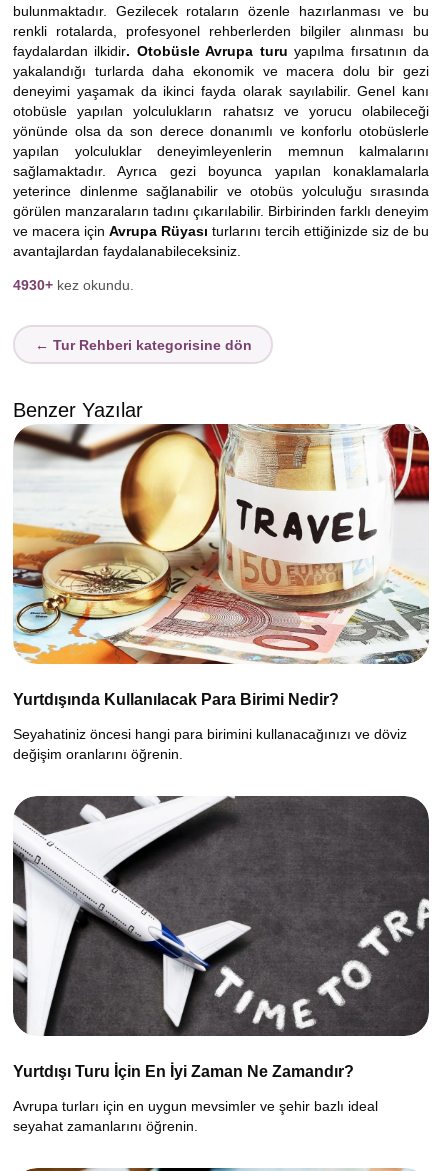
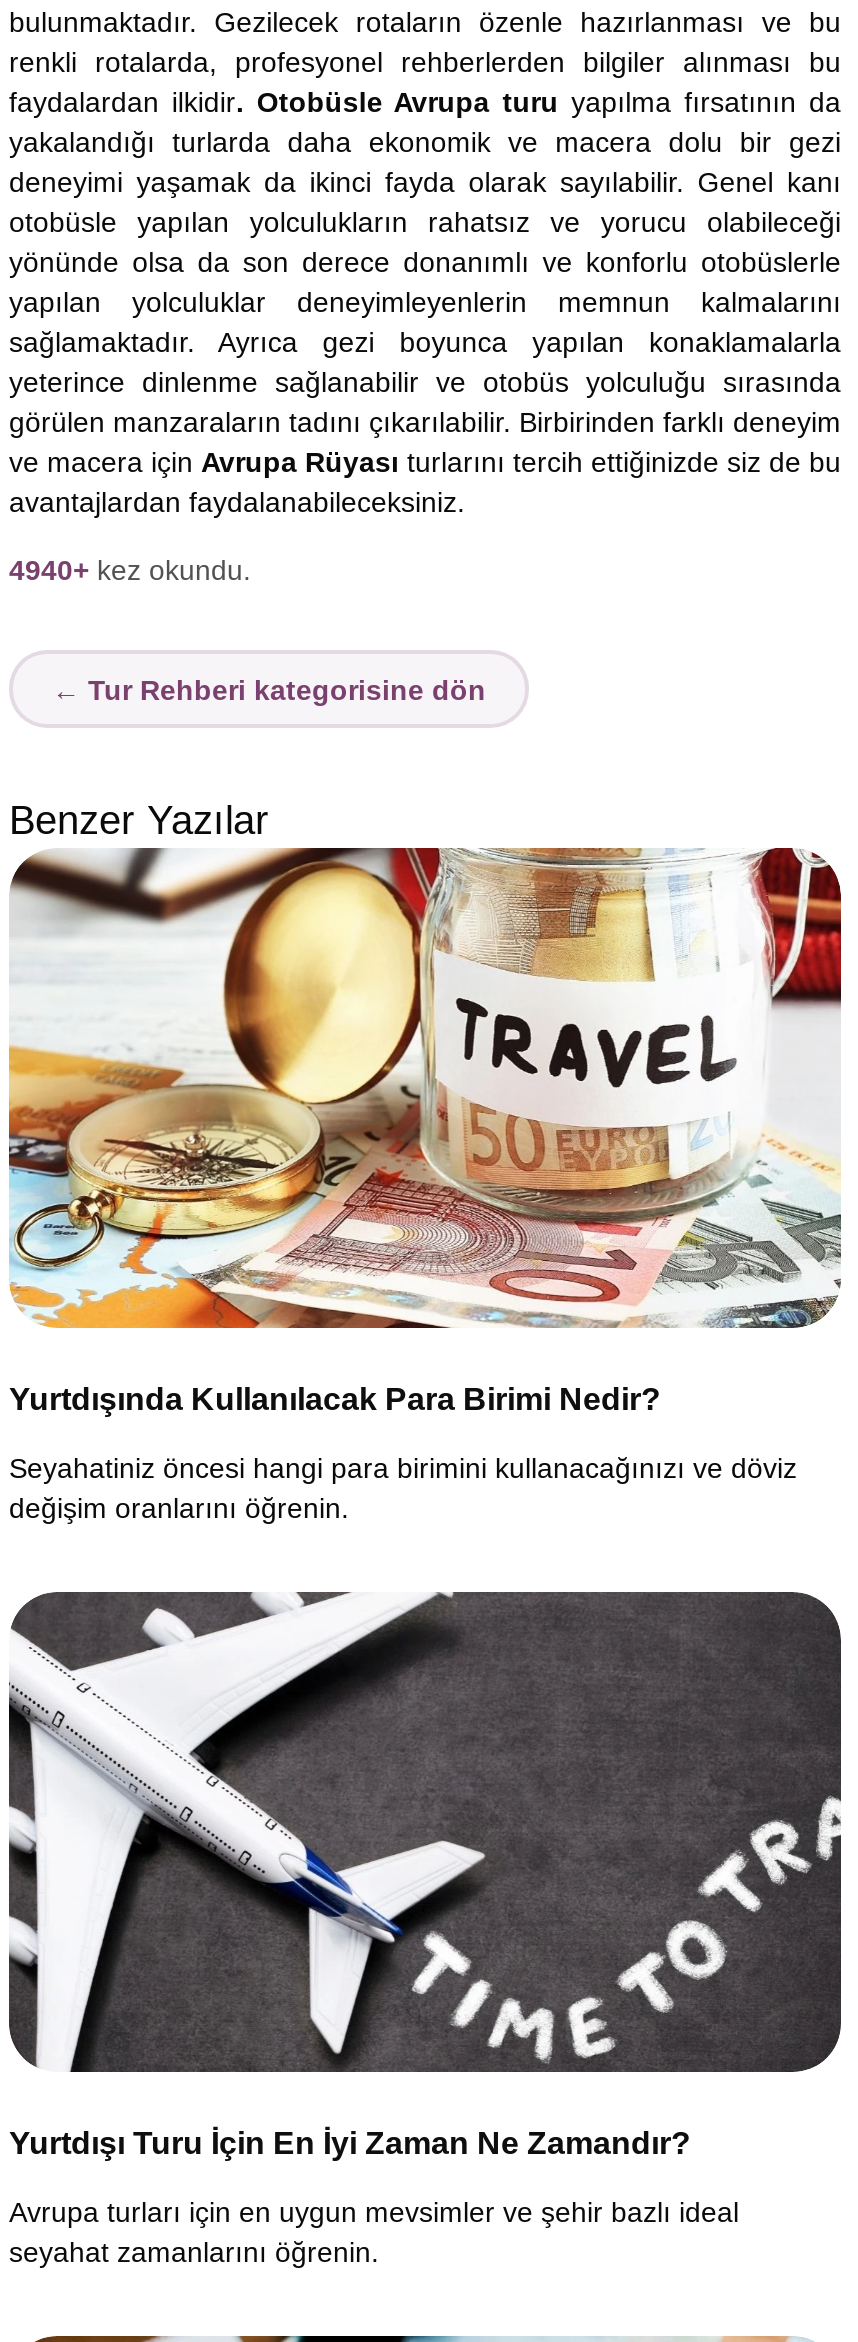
- 4930+ kez okundu.
+ 4940+ kez okundu.
